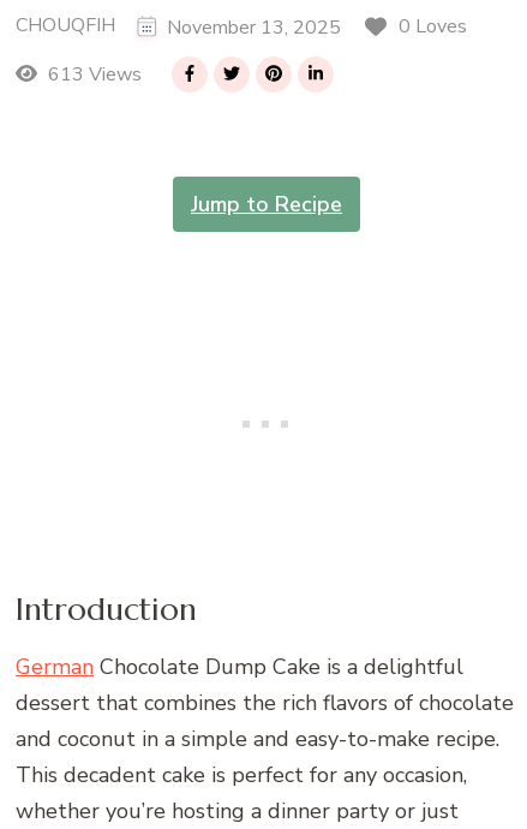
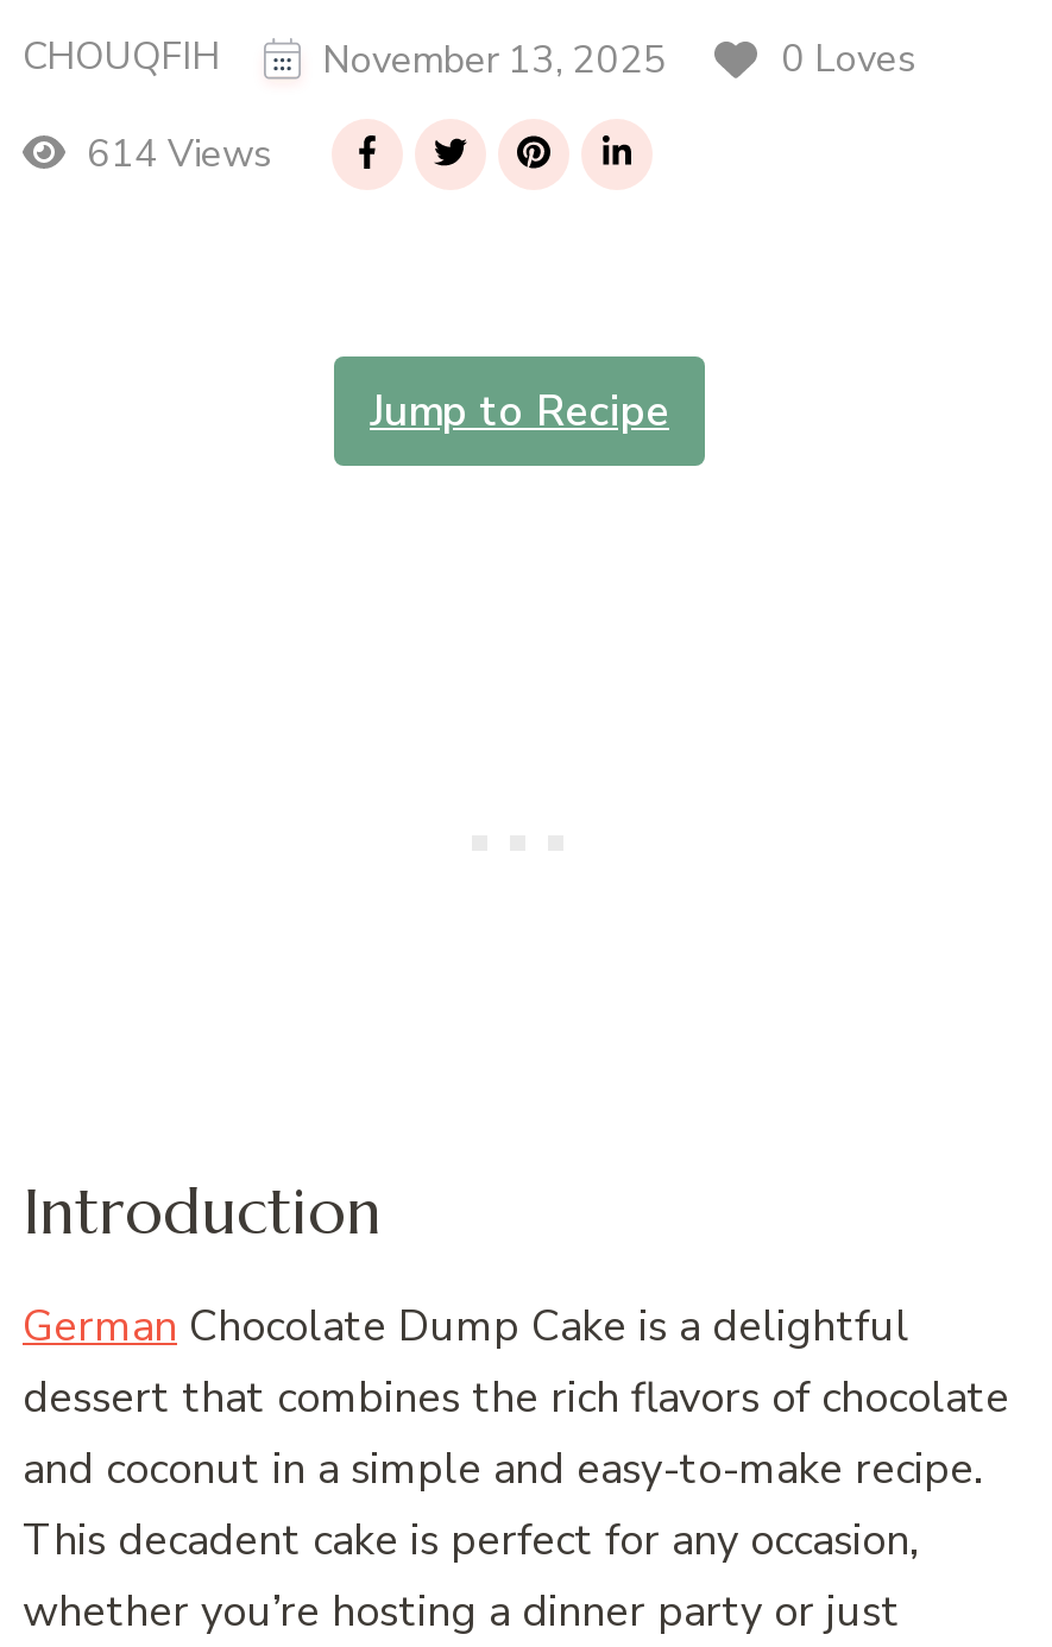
- 613 Views
+ 614 Views
